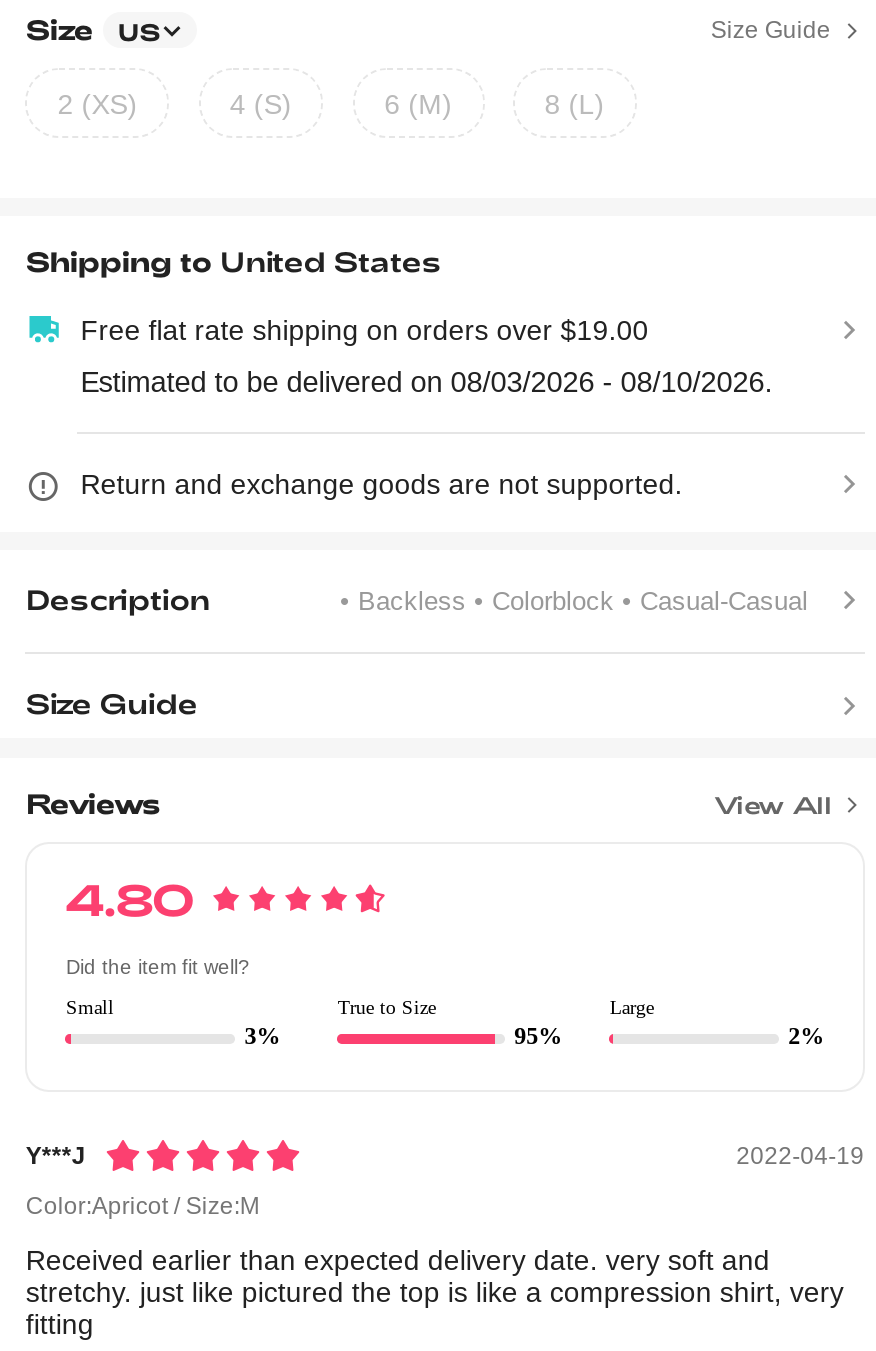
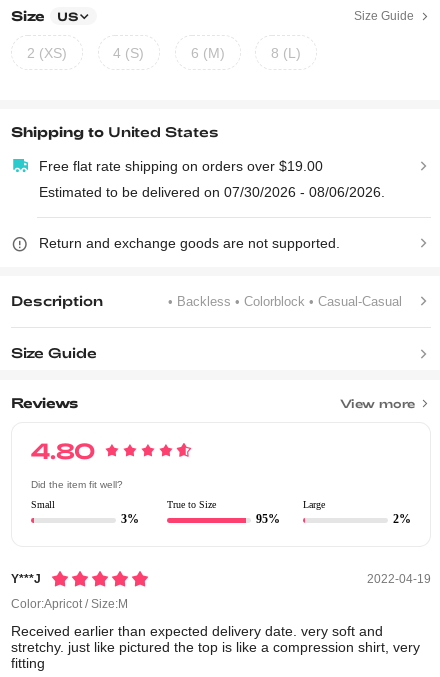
- Estimated to be delivered on 08/03/2026 - 08/10/2026.
+ Estimated to be delivered on 07/30/2026 - 08/06/2026.

- View All
+ View more
